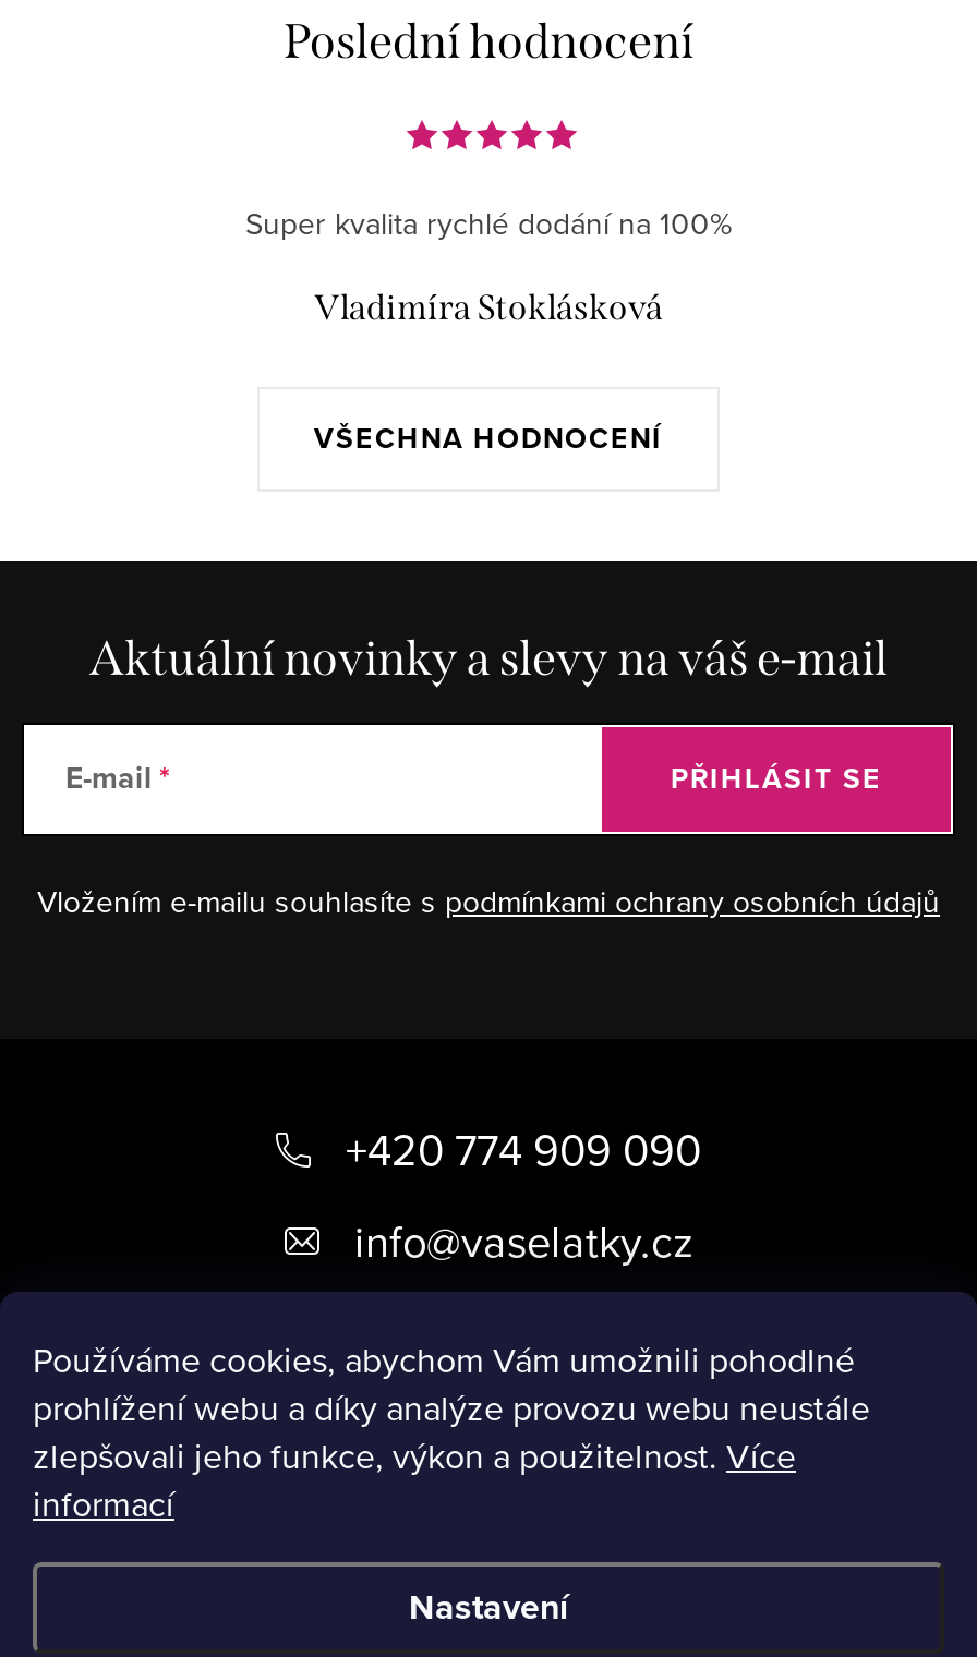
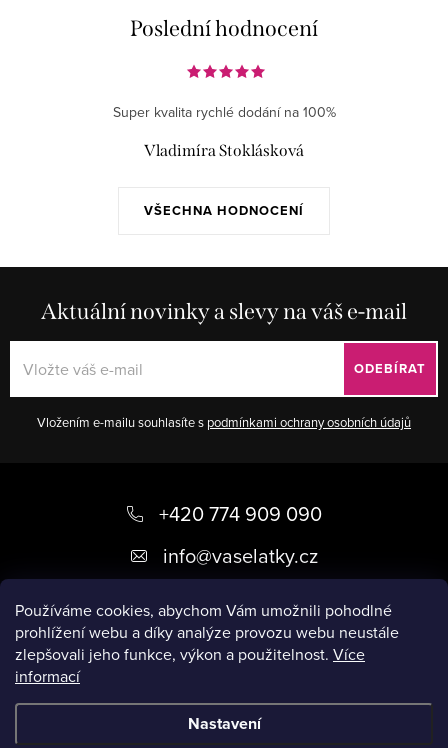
- E-mail

- PŘIHLÁSIT SE
+ ODEBÍRAT
